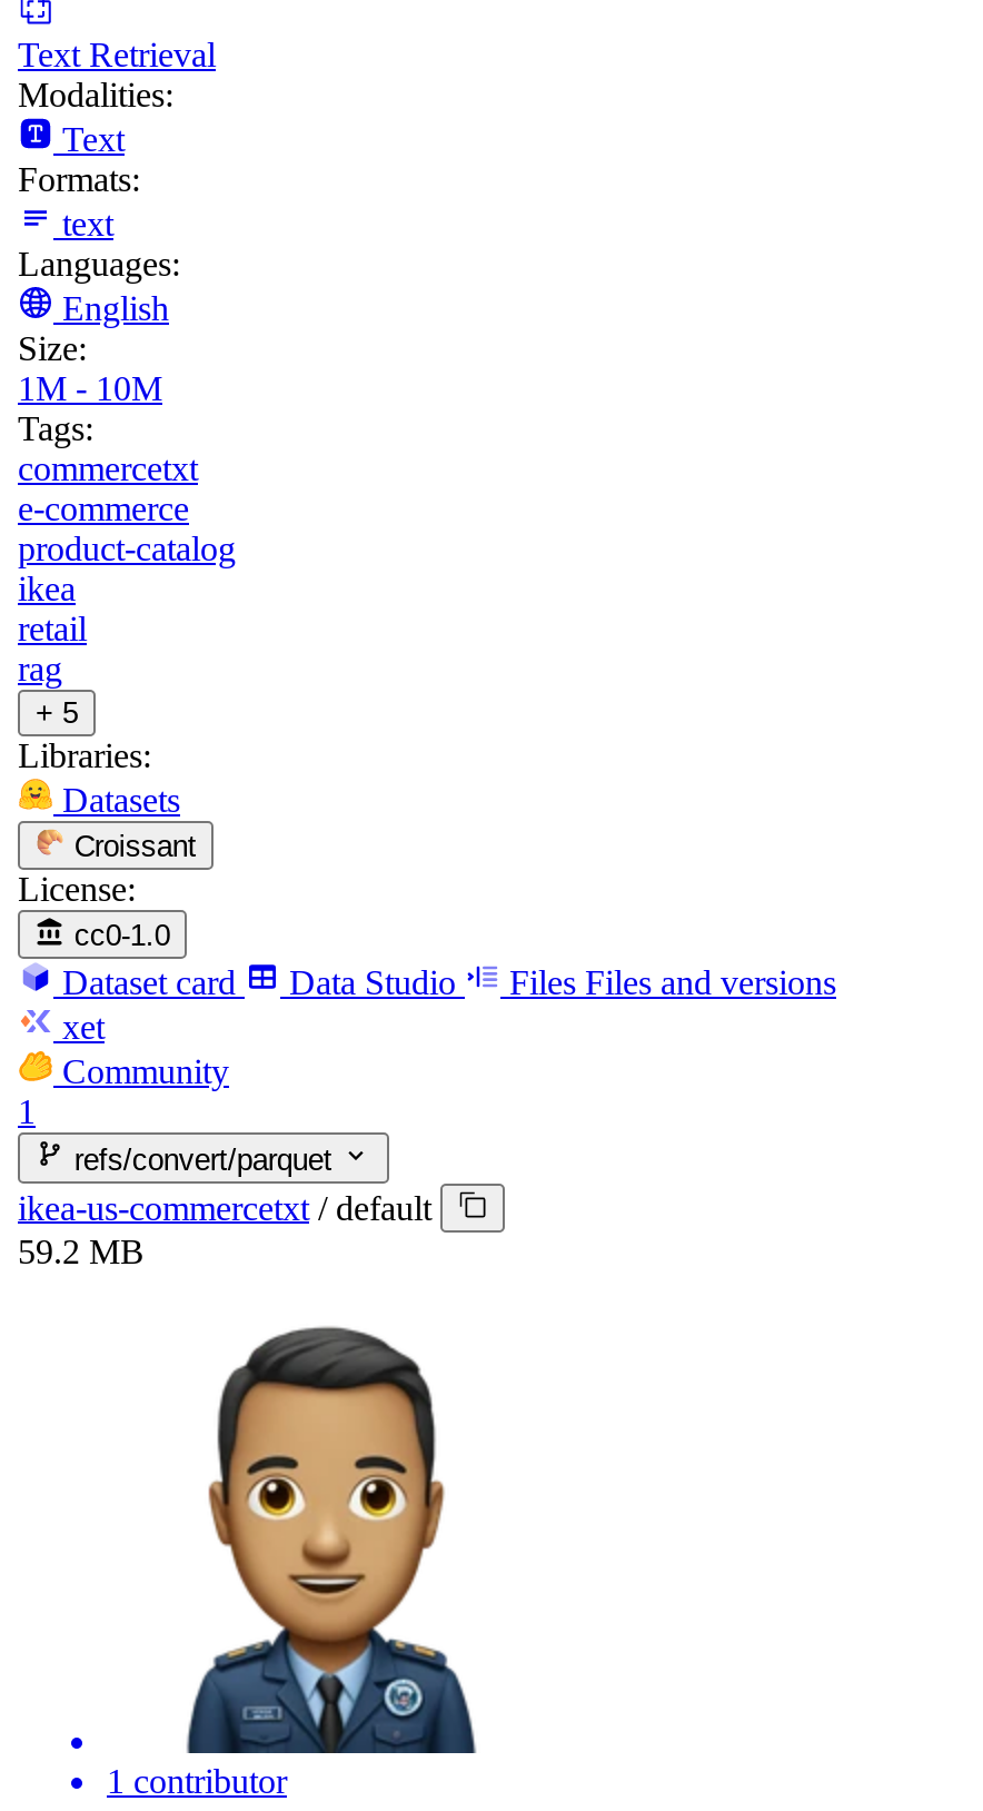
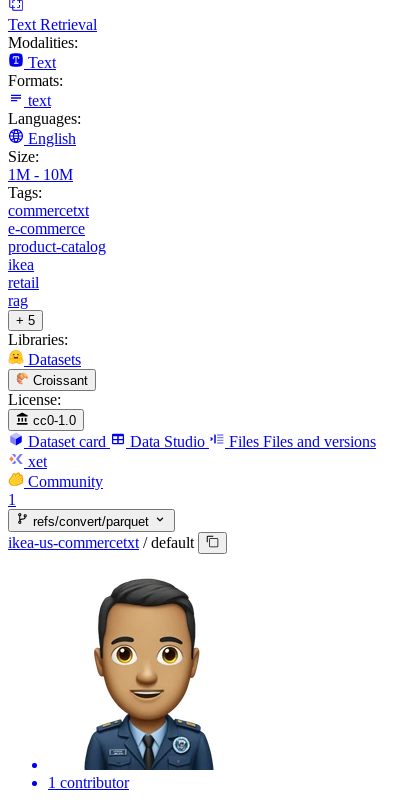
- 59.2 MB
